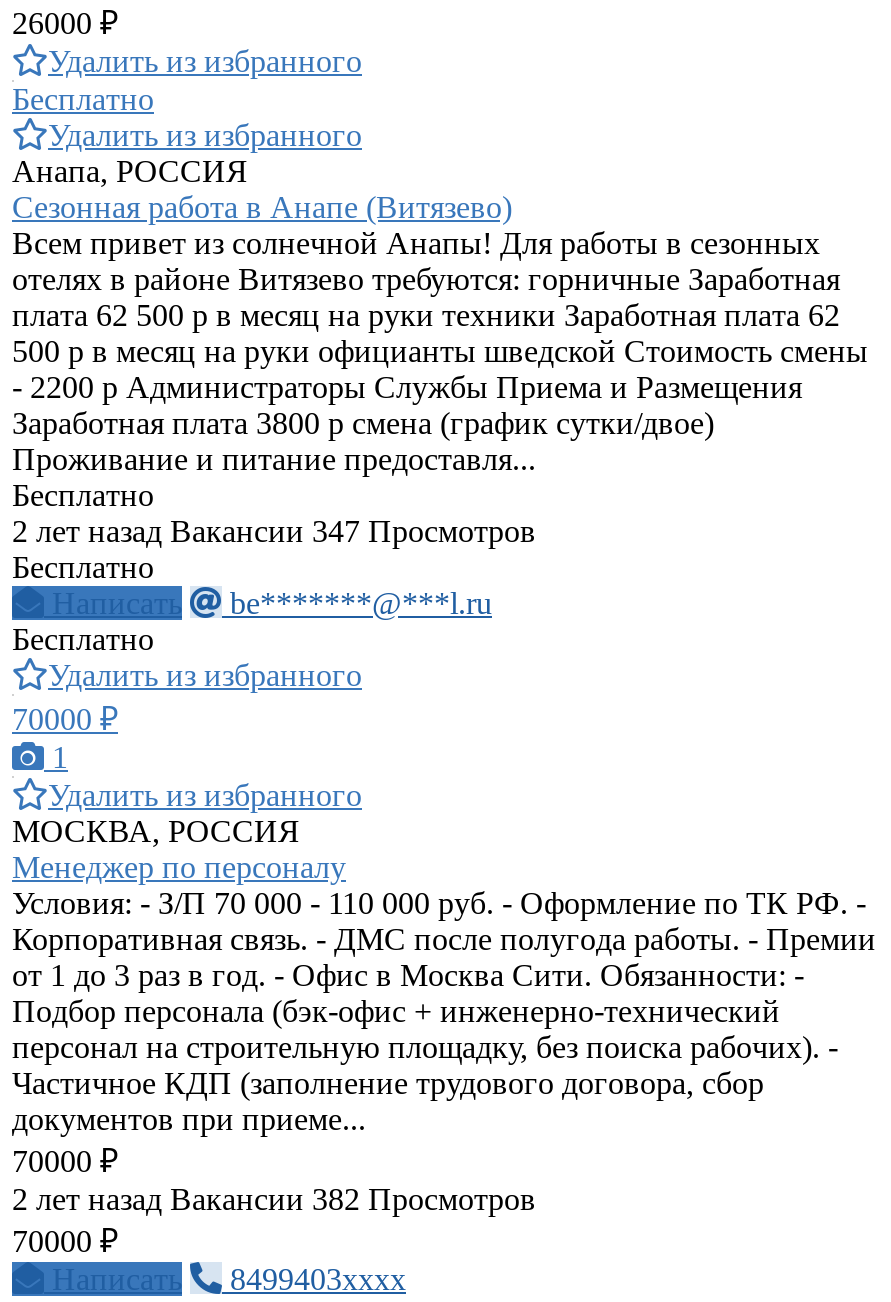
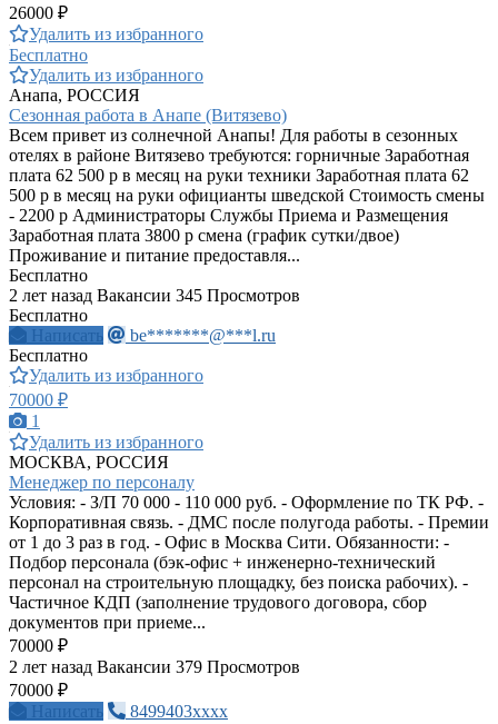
- 2 лет назад Вакансии 347 Просмотров
+ 2 лет назад Вакансии 345 Просмотров

- 2 лет назад Вакансии 382 Просмотров
+ 2 лет назад Вакансии 379 Просмотров
